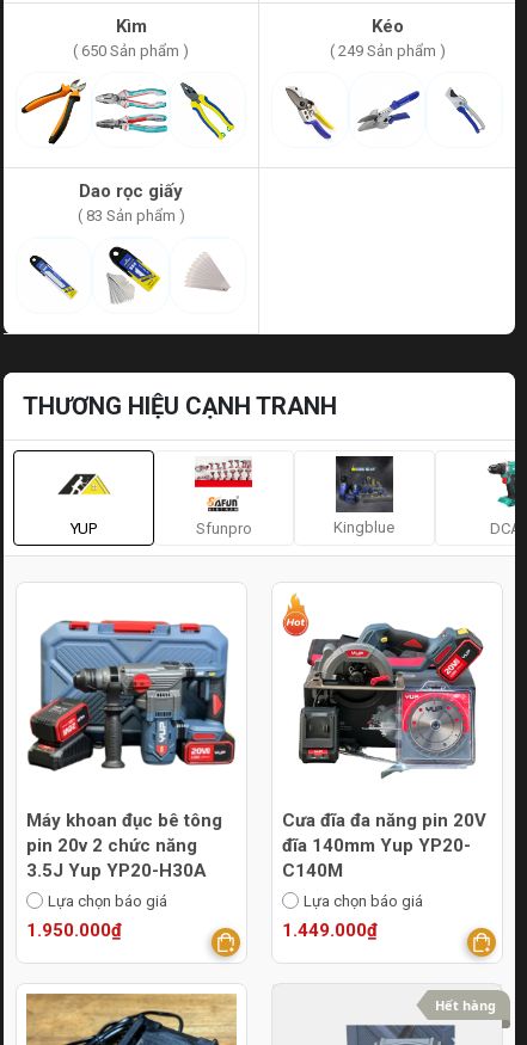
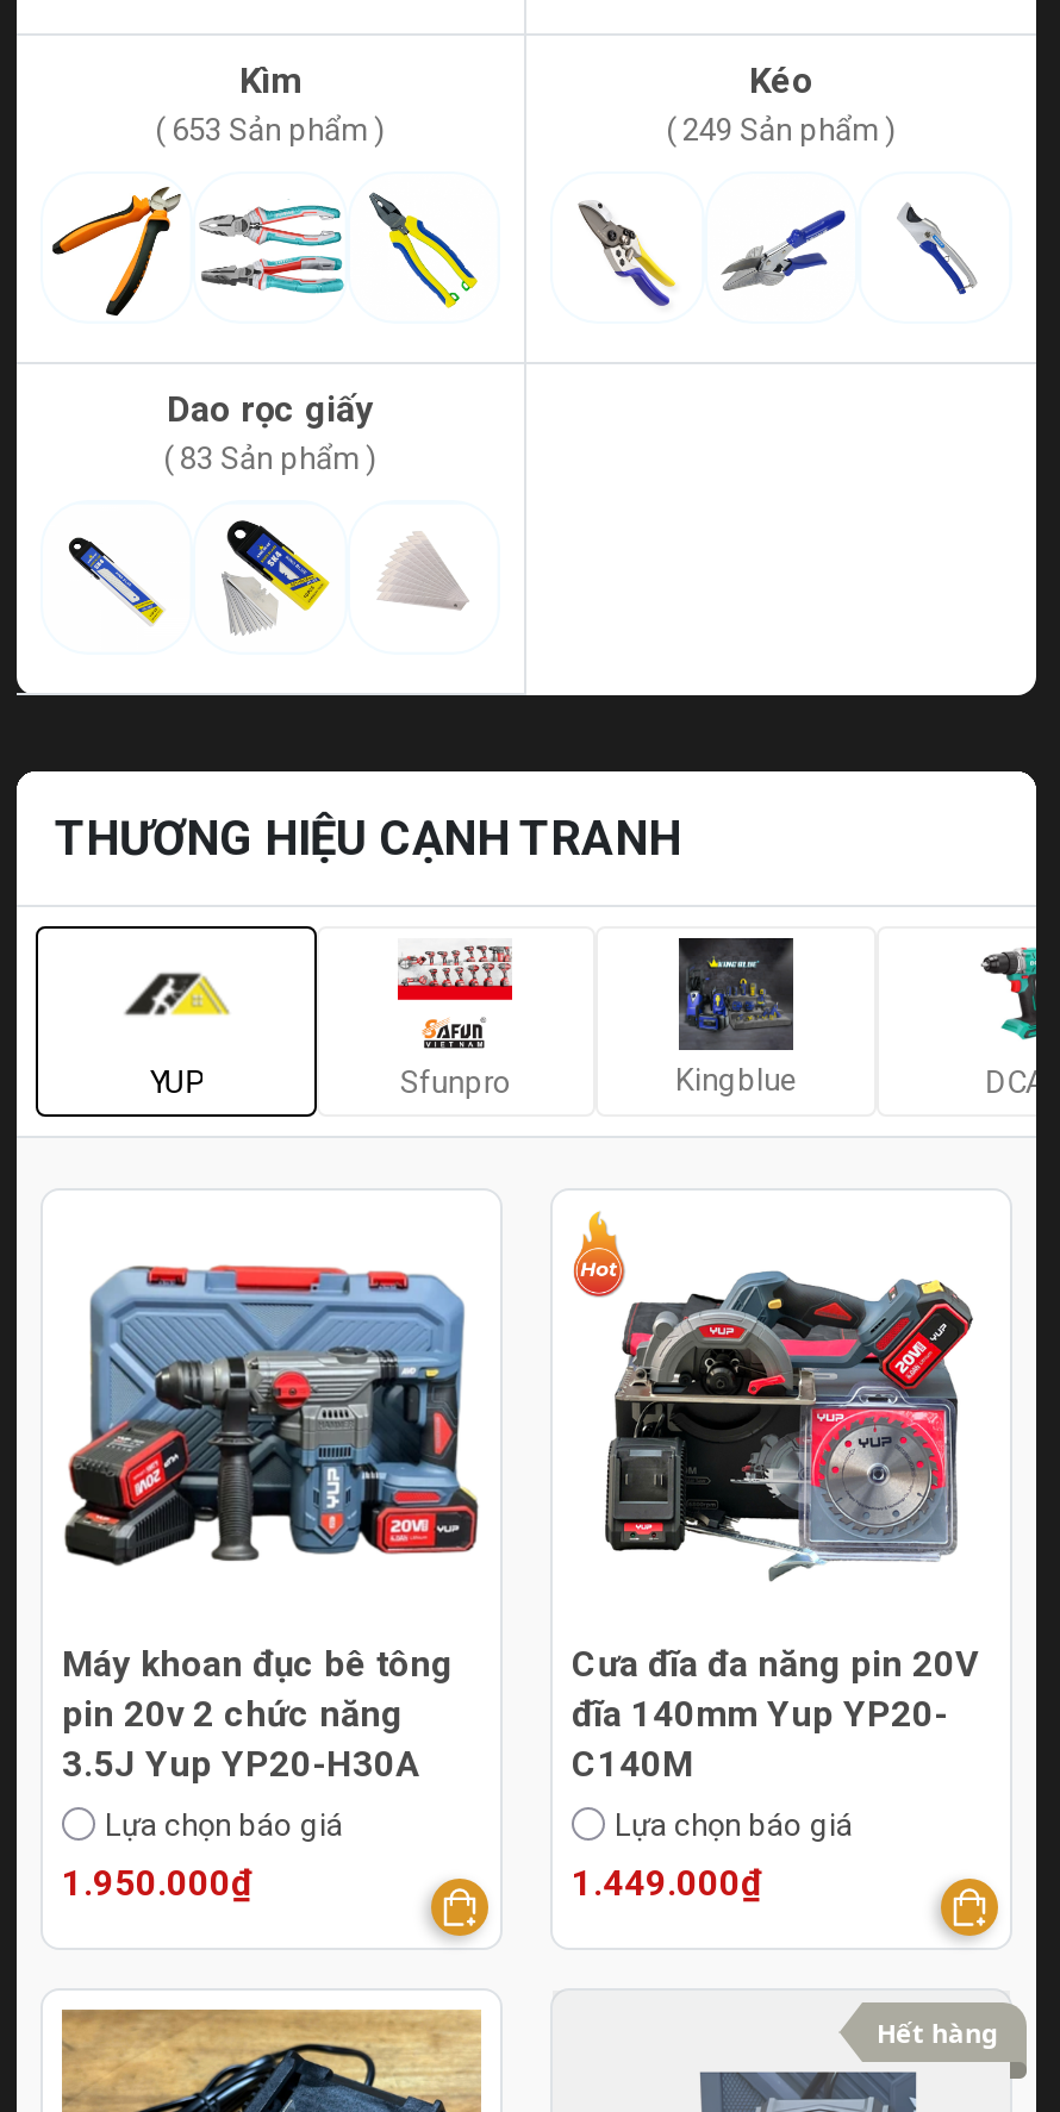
- ( 650 Sản phẩm )
+ ( 653 Sản phẩm )
